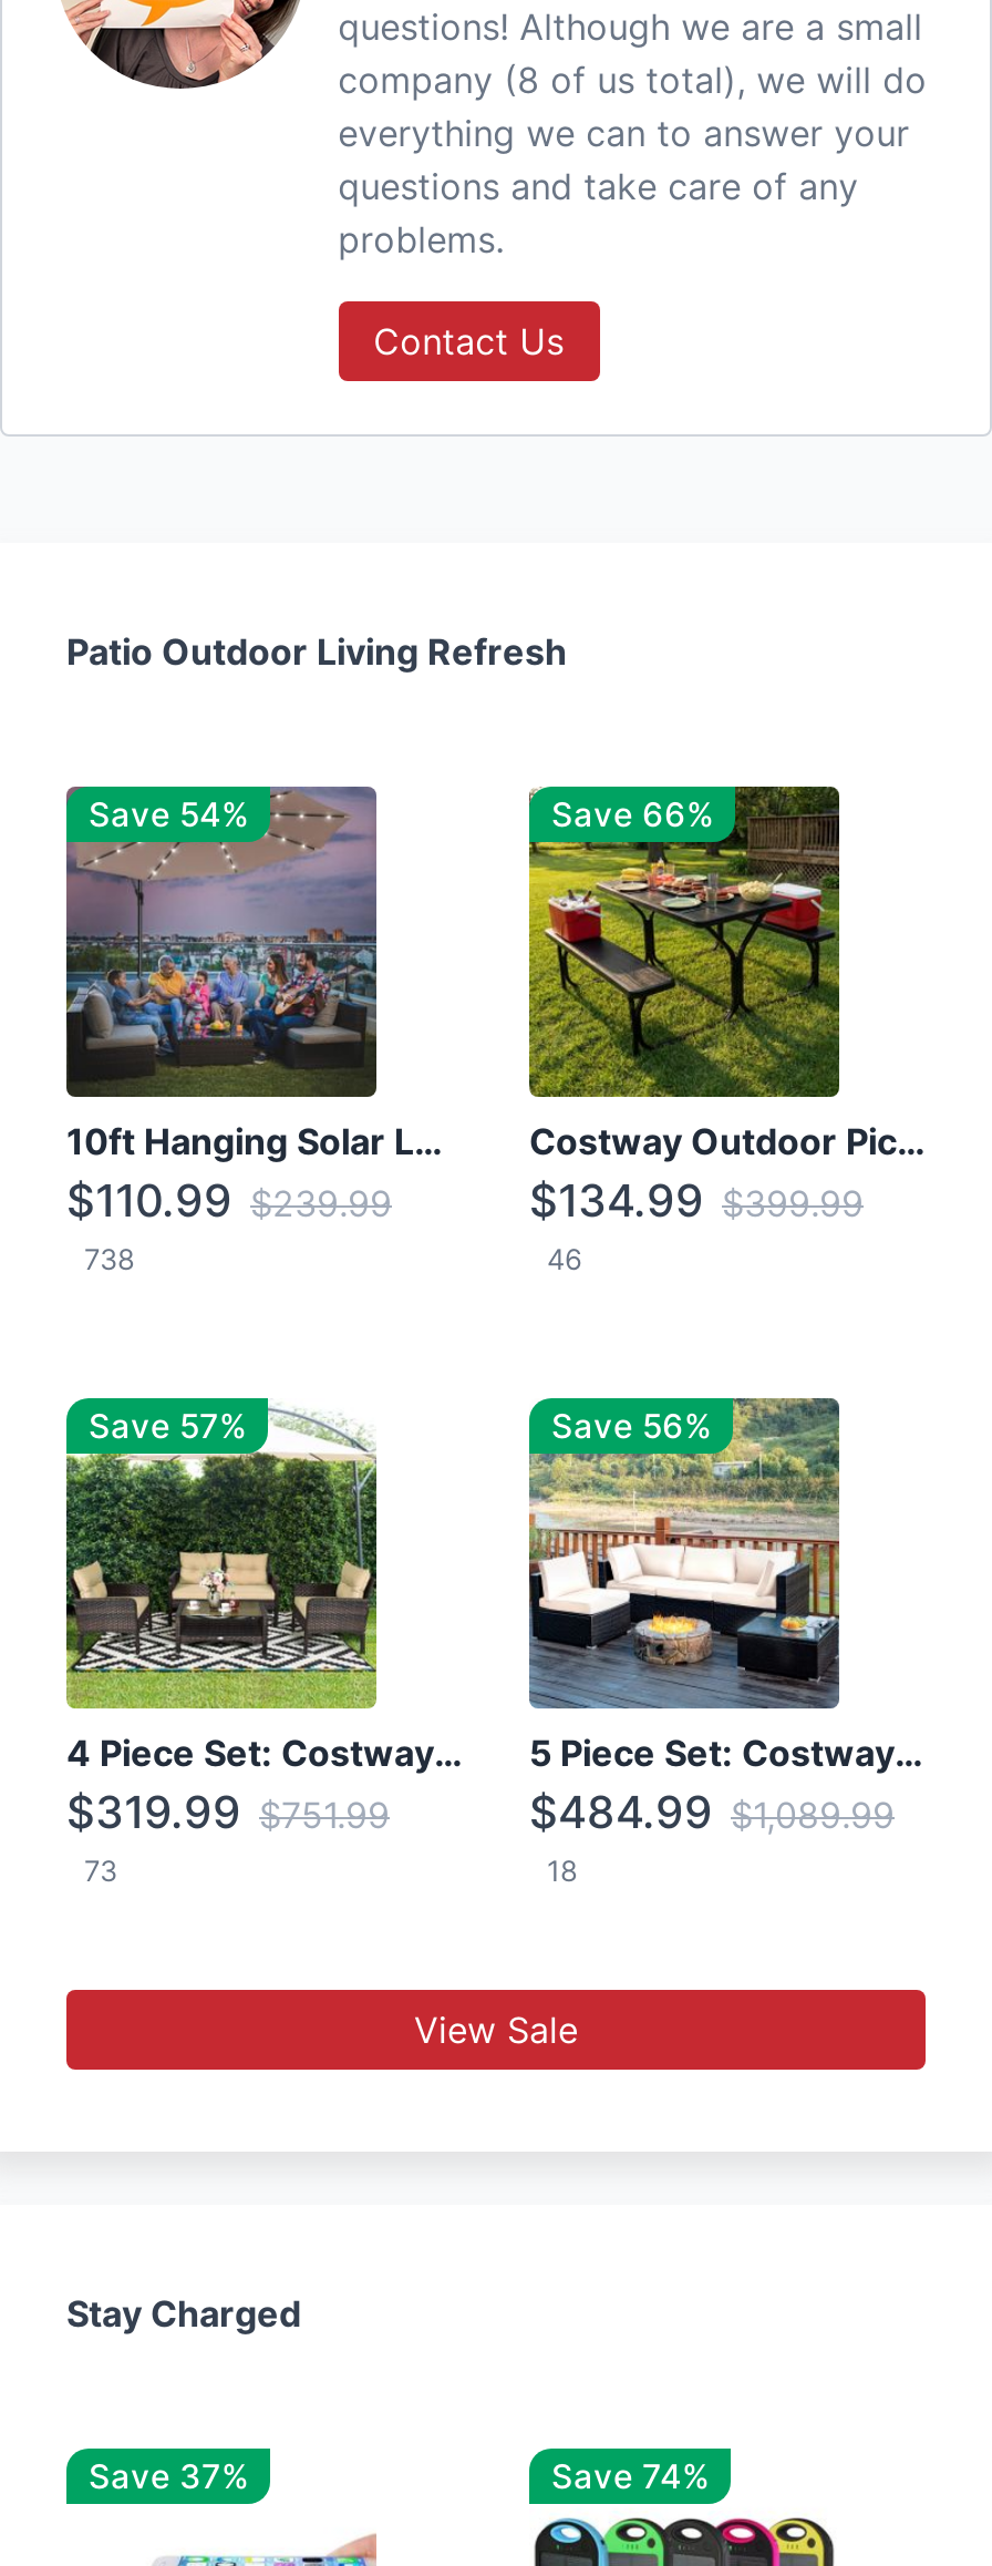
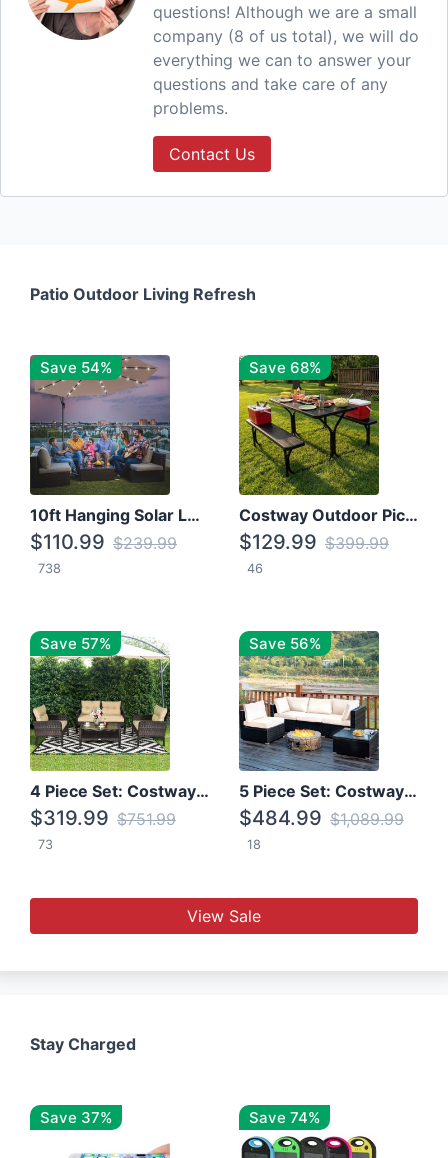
- Save 66%
+ Save 68%

- $134.99 $399.99
+ $129.99 $399.99
